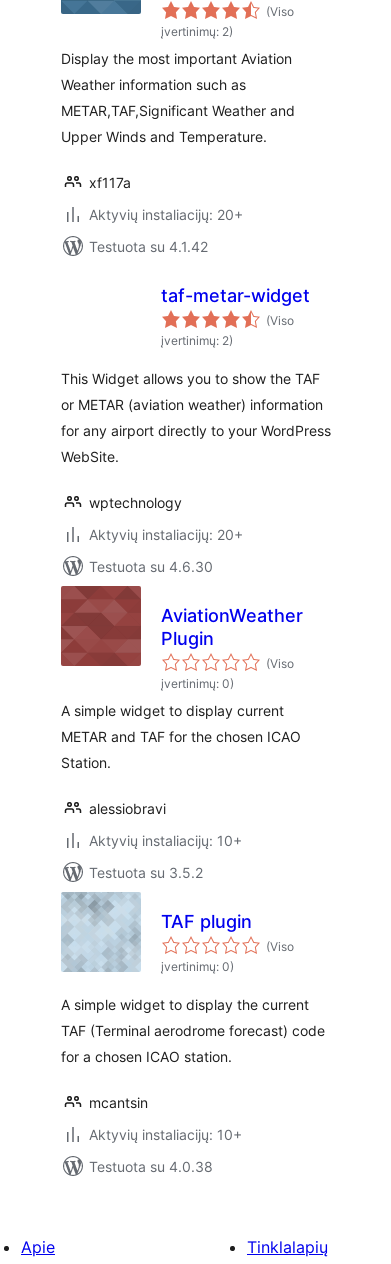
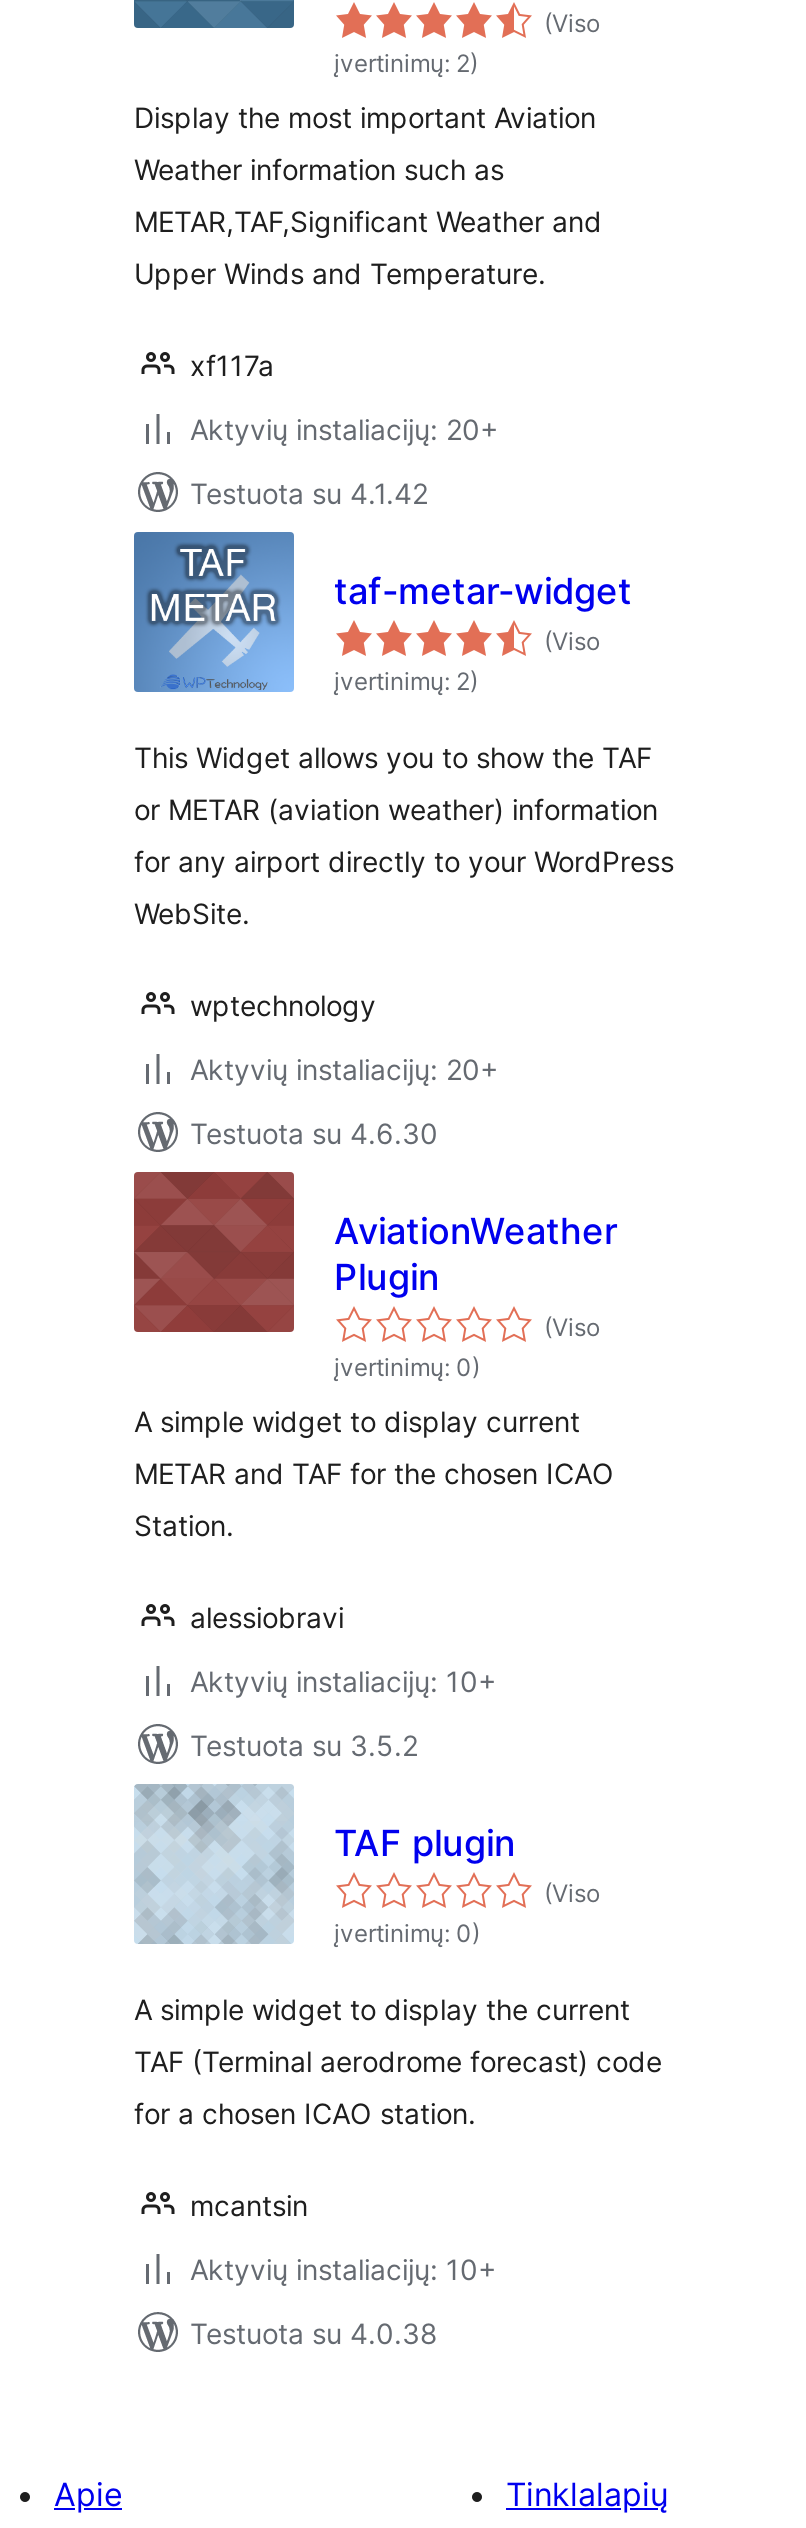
+ [image]
